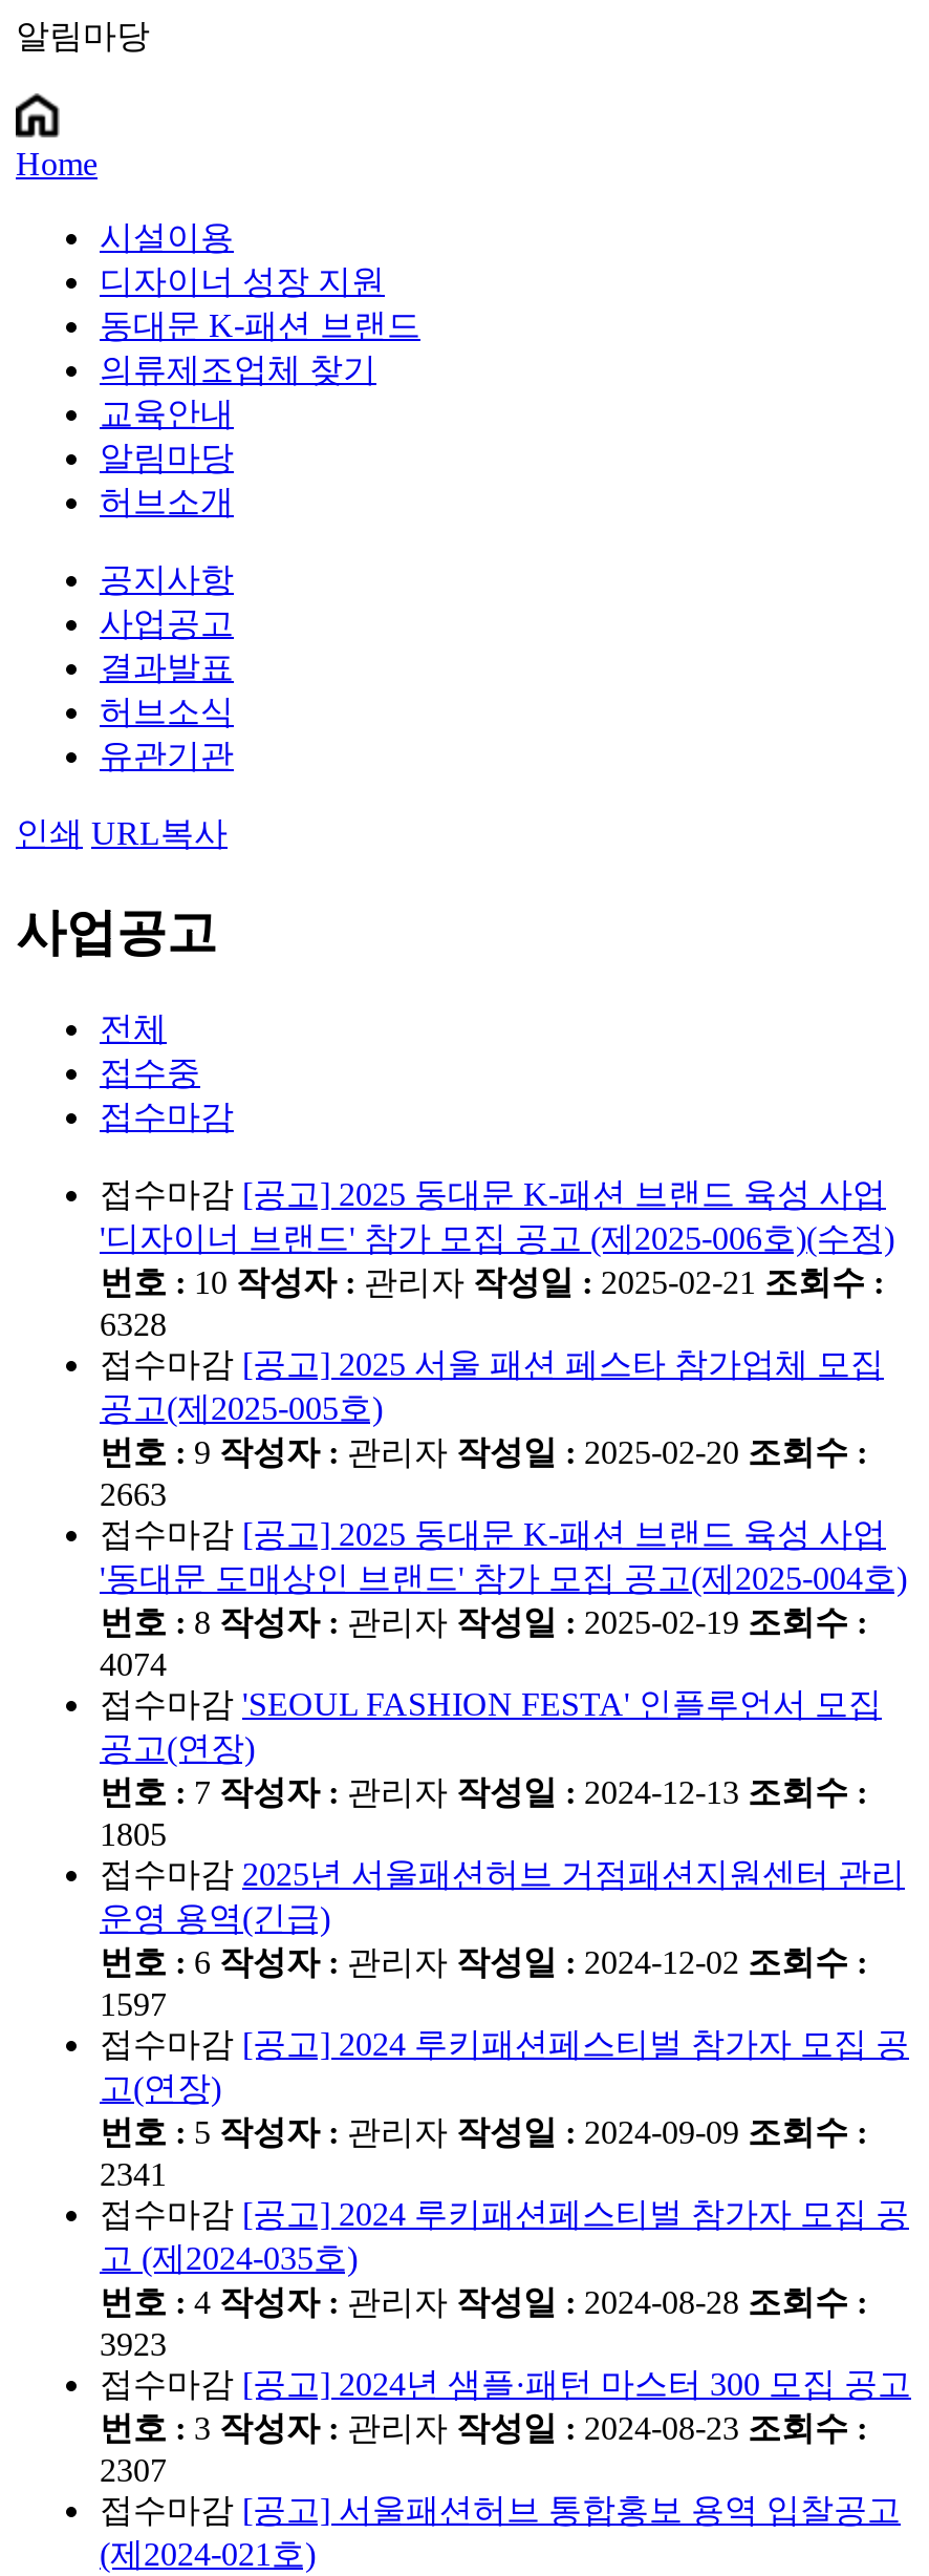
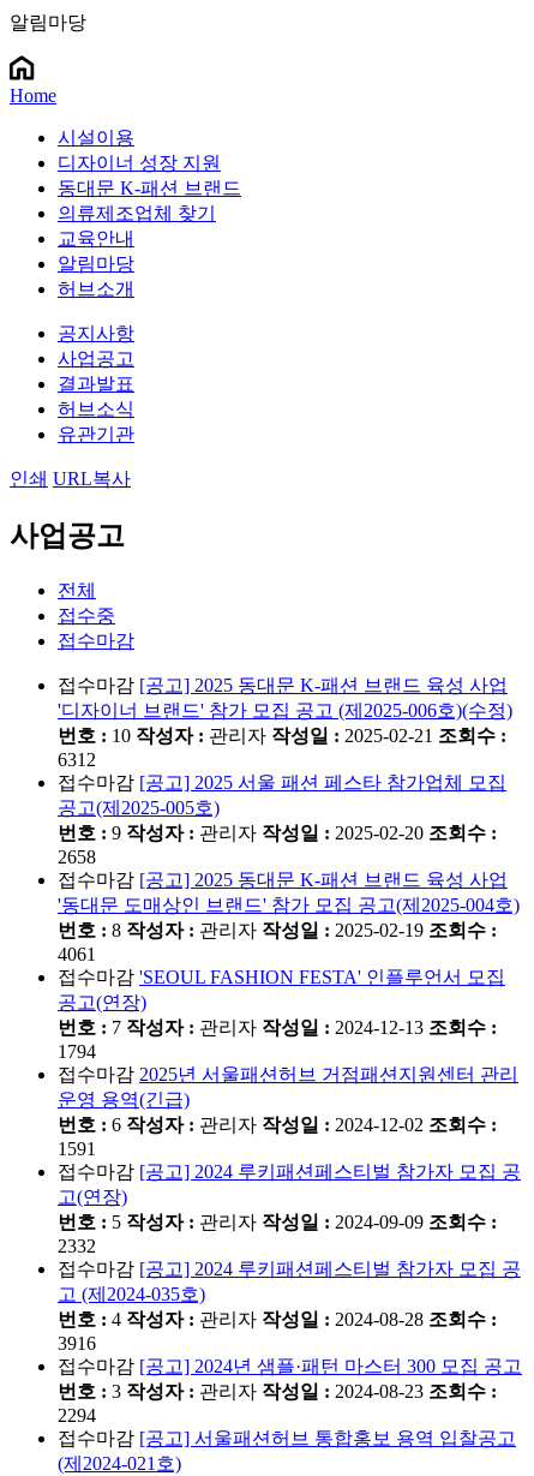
- 6328
+ 6312

- 2663
+ 2658

- 4074
+ 4061

- 1805
+ 1794

- 1597
+ 1591

- 2341
+ 2332

- 3923
+ 3916

- 2307
+ 2294
